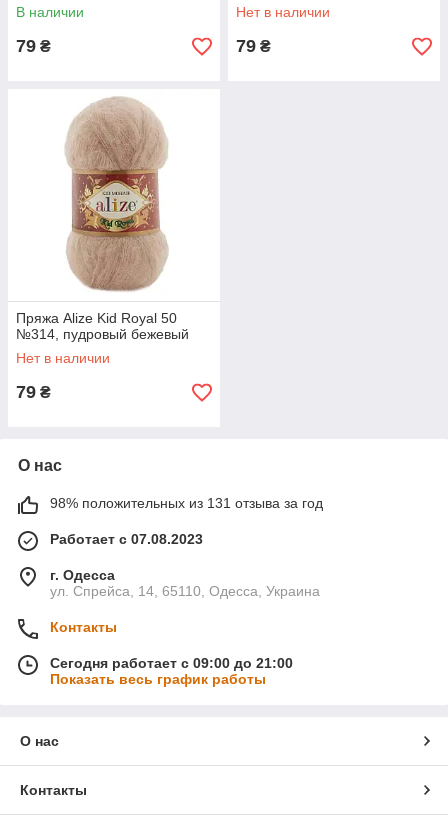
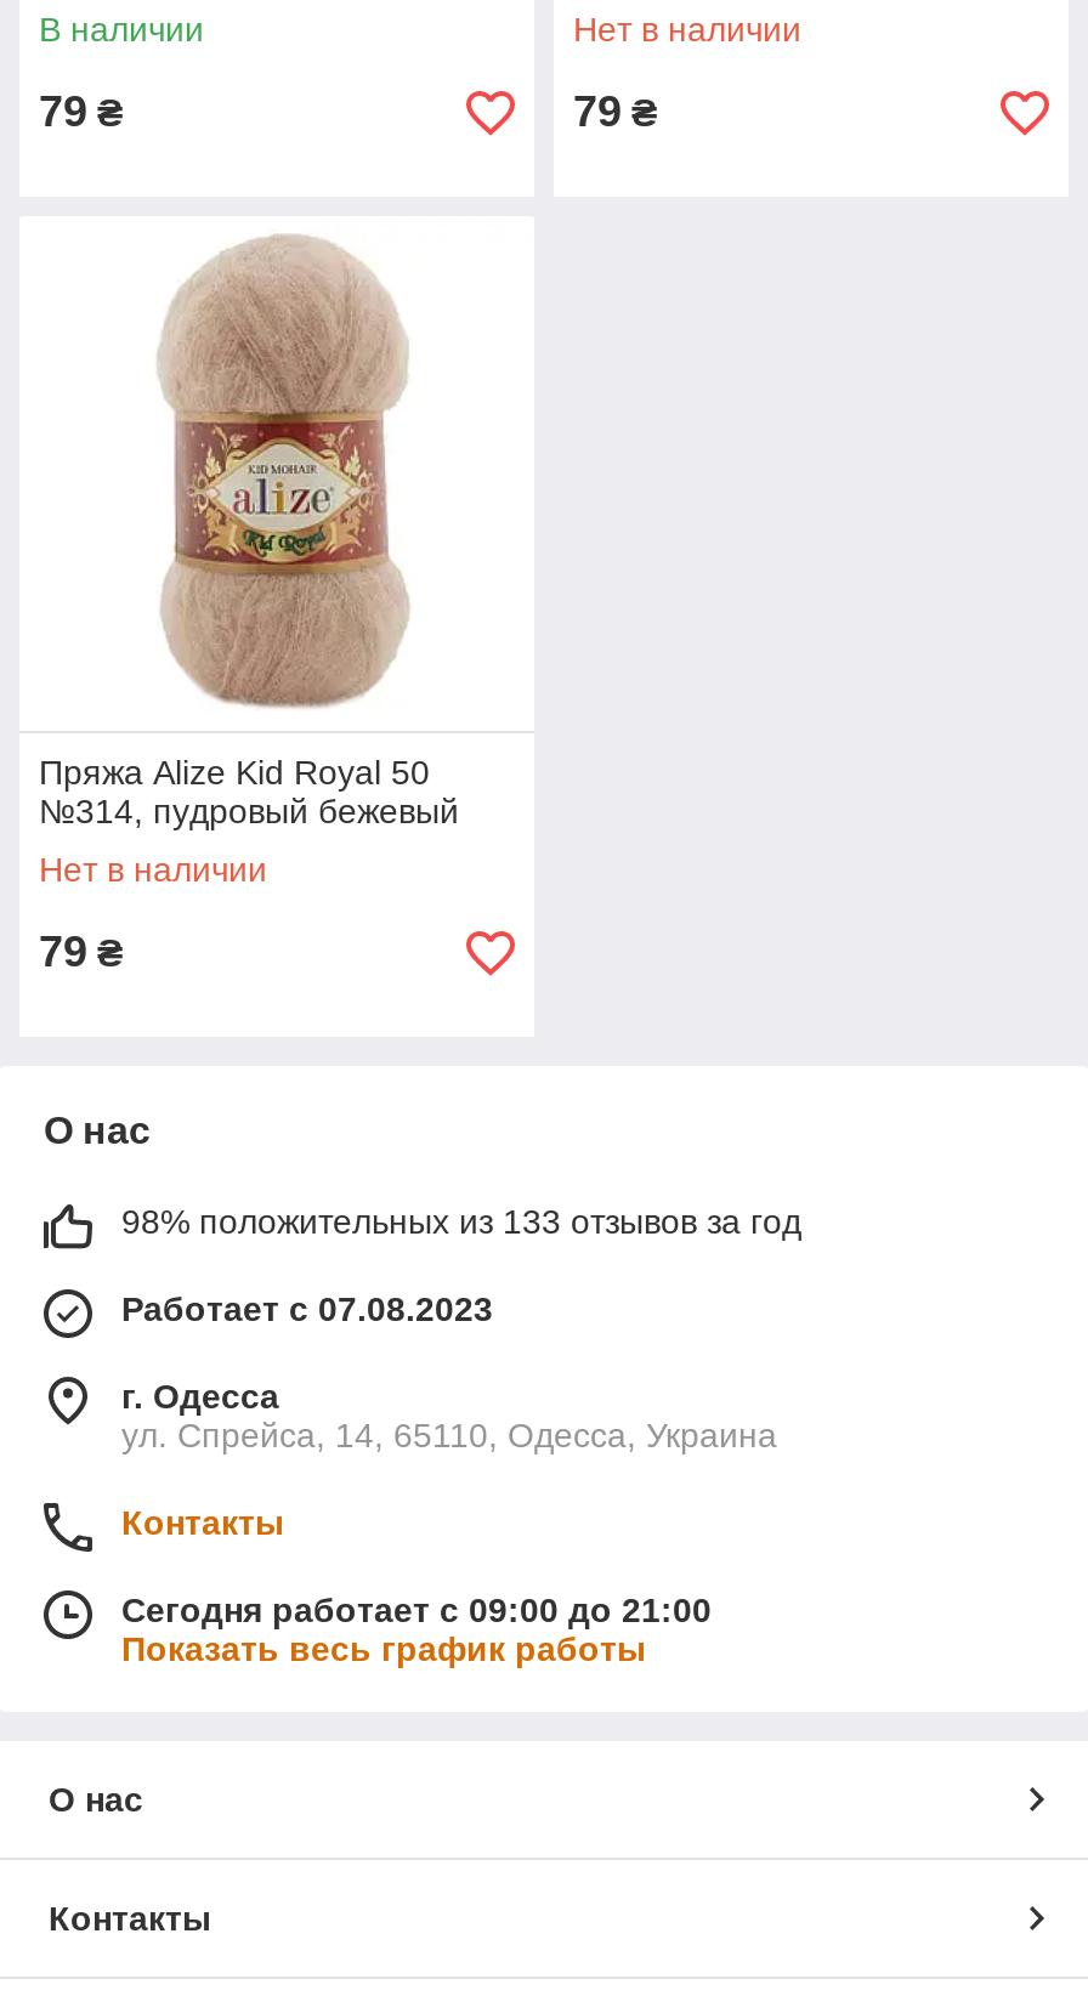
- 98% положительных из 131 отзыва за год
+ 98% положительных из 133 отзывов за год
